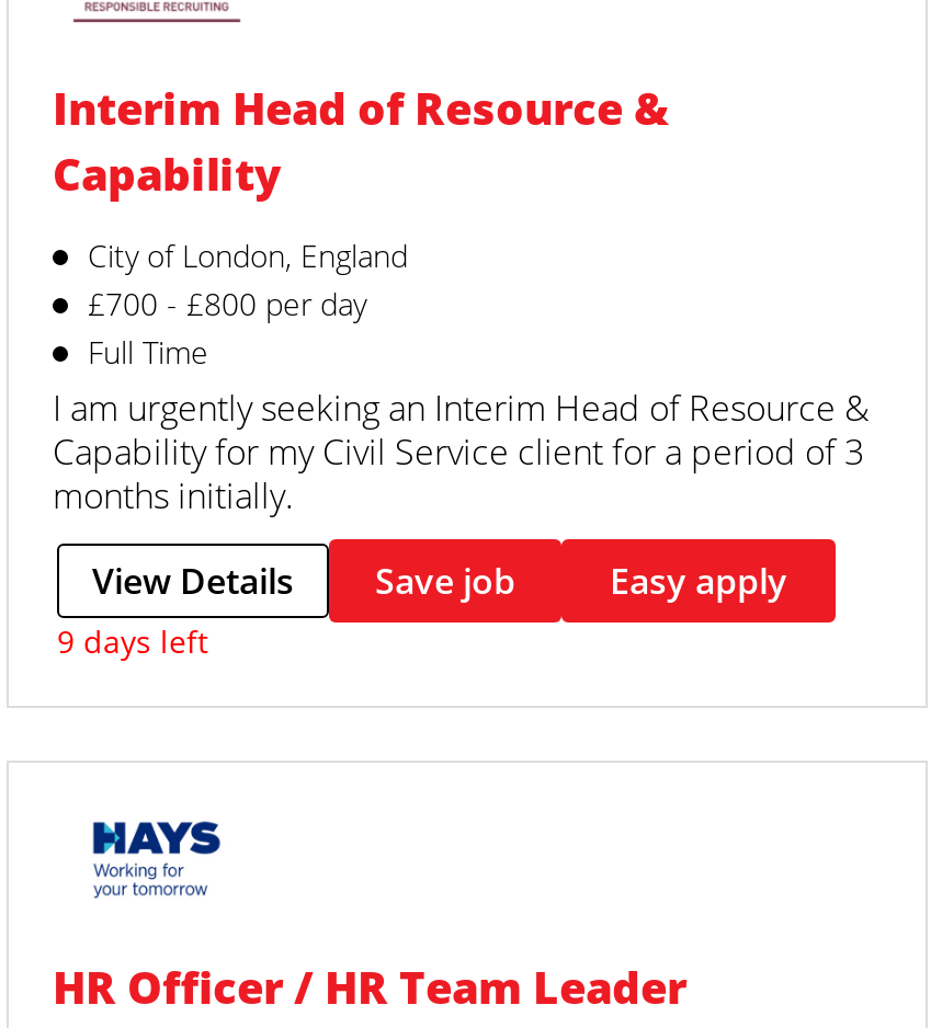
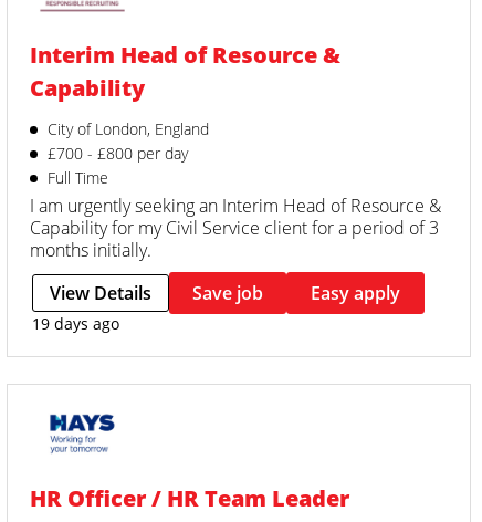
- 9 days left
+ 19 days ago
